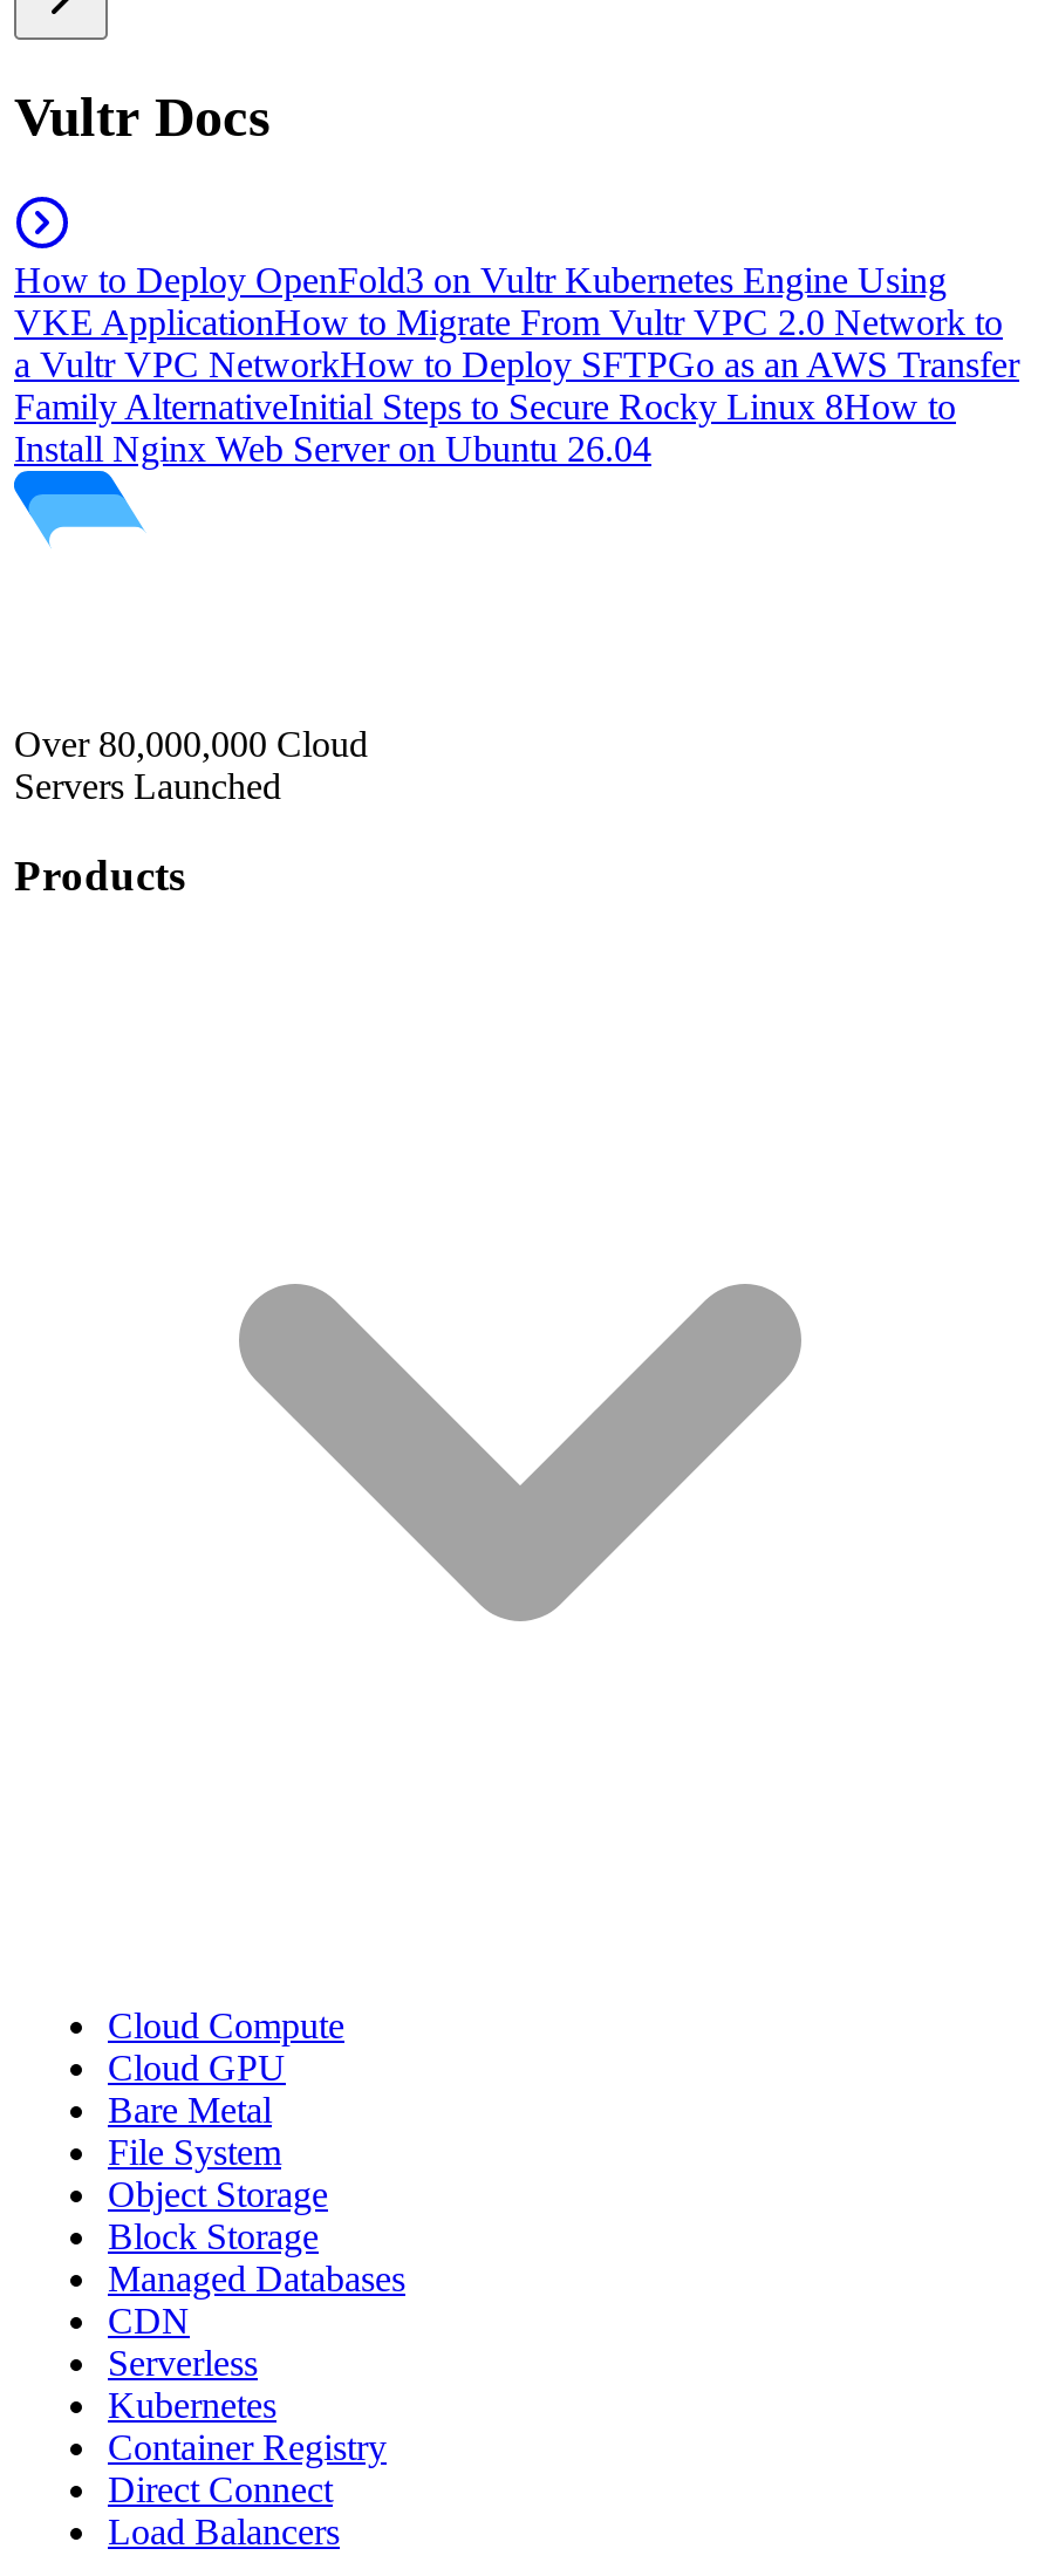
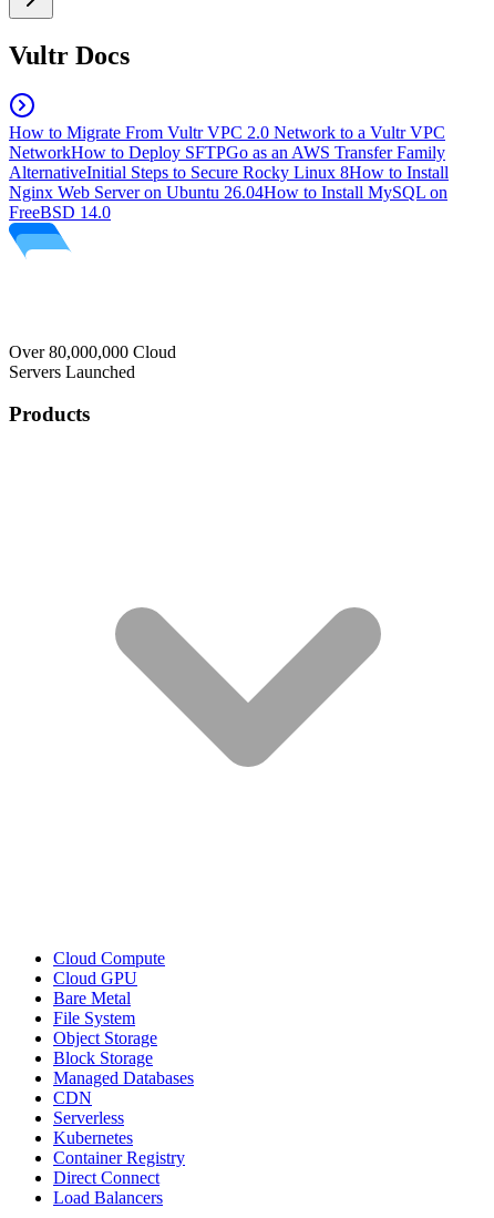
- How to Deploy OpenFold3 on Vultr Kubernetes Engine Using
- VKE ApplicationHow to Migrate From Vultr VPC 2.0 Network to
- a Vultr VPC NetworkHow to Deploy SFTPGo as an AWS Transfer
- Family AlternativeInitial Steps to Secure Rocky Linux 8How to
- Install Nginx Web Server on Ubuntu 26.04
+ How to Migrate From Vultr VPC 2.0 Network to a Vultr VPC
+ NetworkHow to Deploy SFTPGo as an AWS Transfer Family
+ AlternativeInitial Steps to Secure Rocky Linux 8How to Install
+ Nginx Web Server on Ubuntu 26.04How to Install MySQL on
+ FreeBSD 14.0
